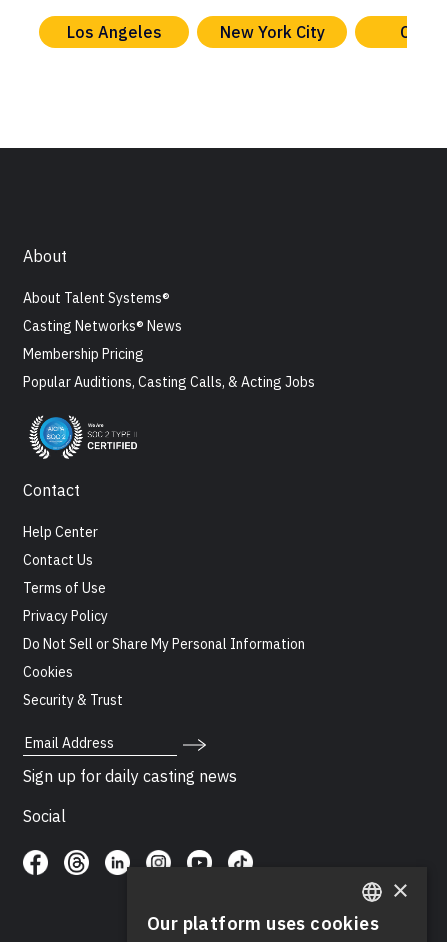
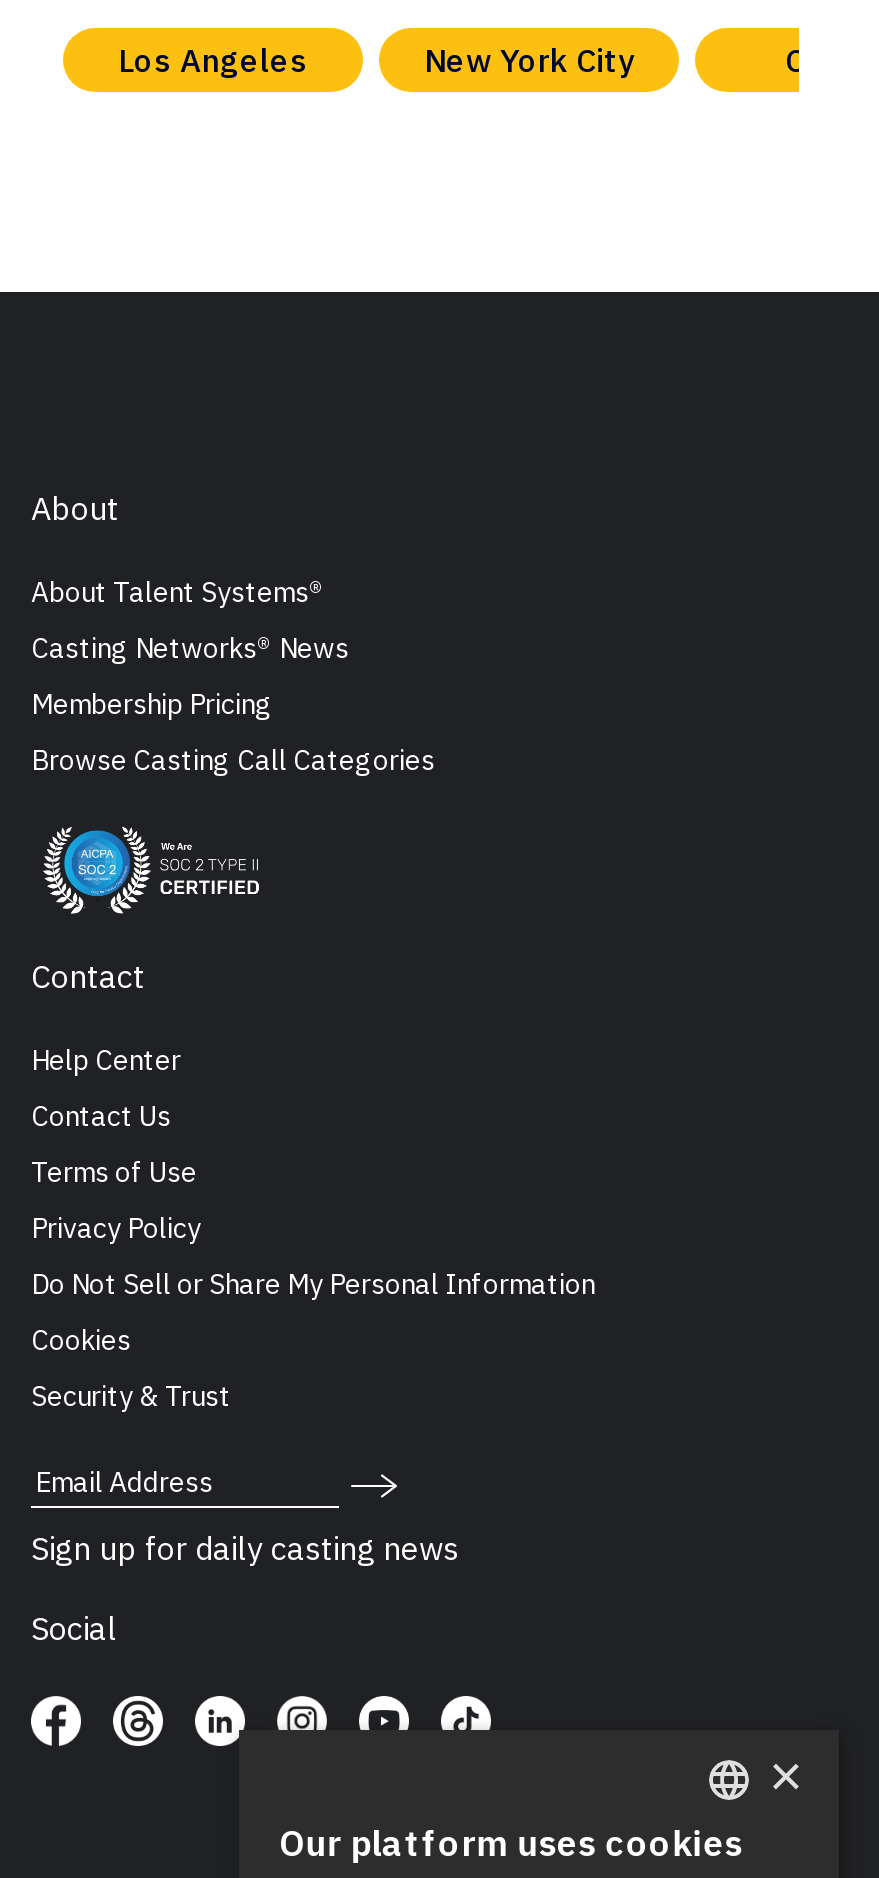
- Popular Auditions, Casting Calls, & Acting Jobs
+ Browse Casting Call Categories
